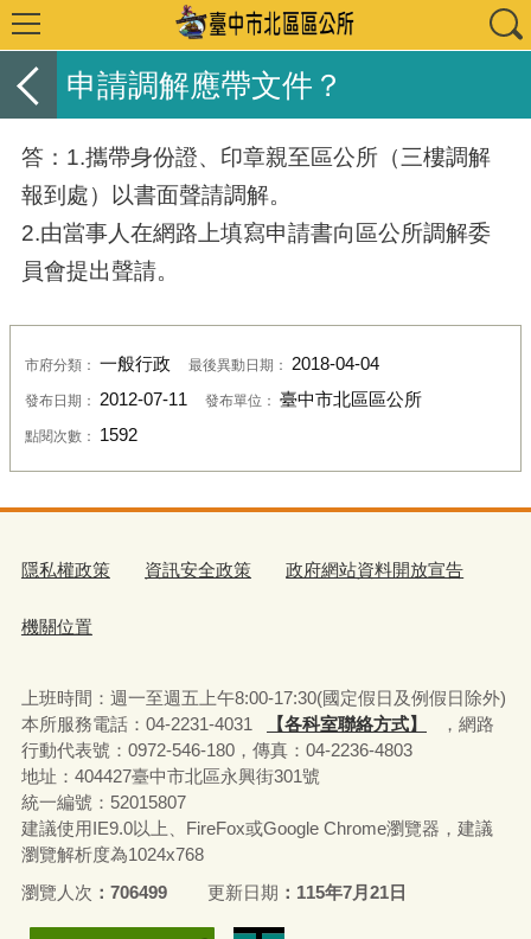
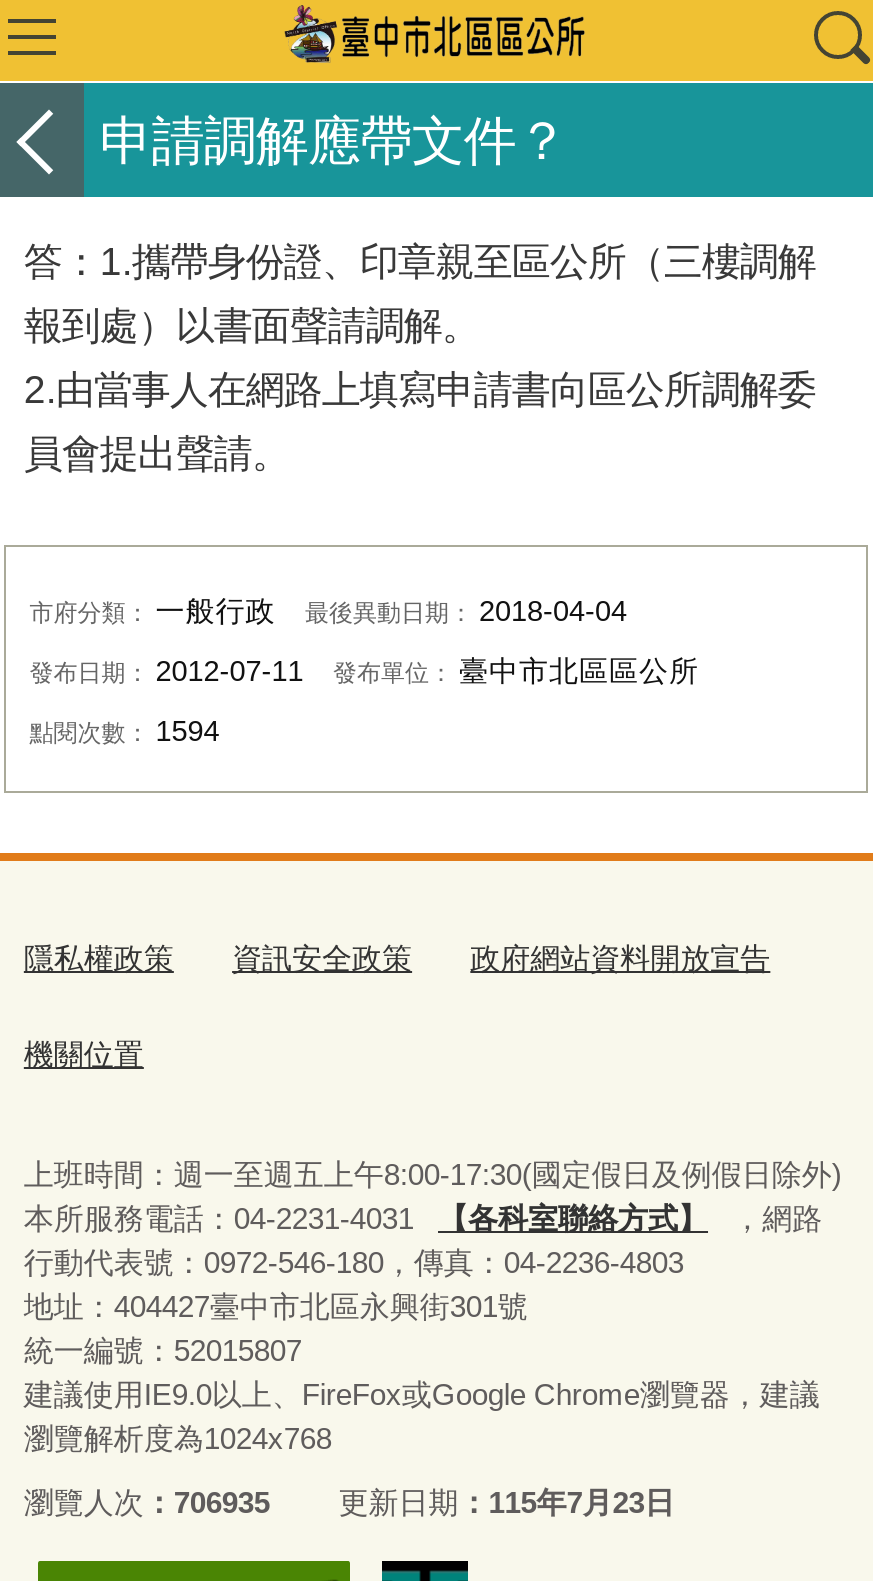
- 點閱次數：1592
+ 點閱次數：1594

- 瀏覽人次 706499
+ 瀏覽人次 706935

- 更新日期 115年7月21日
+ 更新日期 115年7月23日
